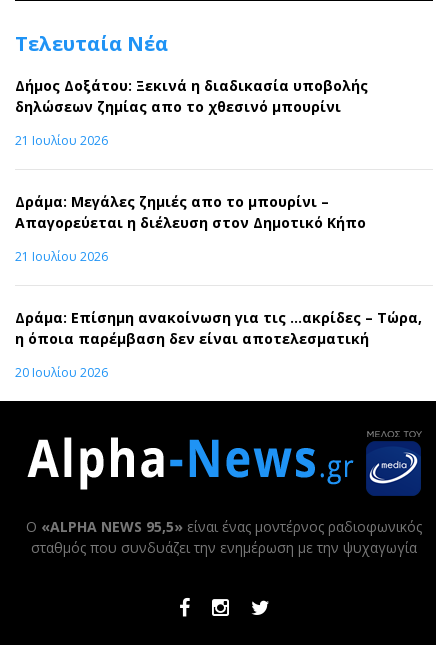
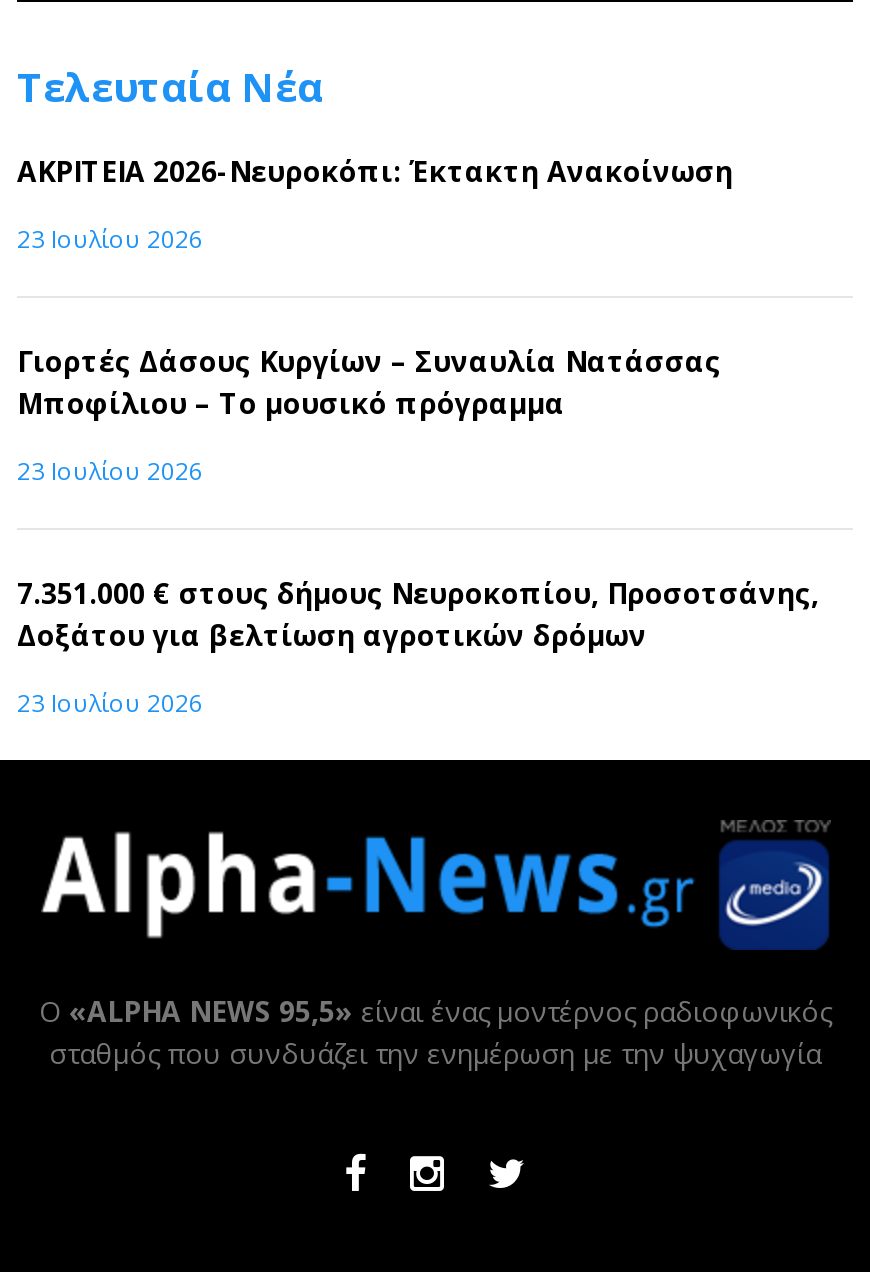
- Δήμος Δοξάτου: Ξεκινά η διαδικασία υποβολής
- δηλώσεων ζημίας απο το χθεσινό μπουρίνι
+ ΑΚΡΙΤΕΙΑ 2026-Νευροκόπι: Έκτακτη Ανακοίνωση

- 21 Ιουλίου 2026
+ 23 Ιουλίου 2026

- Δράμα: Μεγάλες ζημιές απο το μπουρίνι –
- Απαγορεύεται η διέλευση στον Δημοτικό Κήπο
+ Γιορτές Δάσους Κυργίων – Συναυλία Νατάσσας
+ Μποφίλιου – Το μουσικό πρόγραμμα

- 21 Ιουλίου 2026
+ 23 Ιουλίου 2026

- Δράμα: Επίσημη ανακοίνωση για τις …ακρίδες – Τώρα,
- η όποια παρέμβαση δεν είναι αποτελεσματική
+ 7.351.000 € στους δήμους Νευροκοπίου, Προσοτσάνης,
+ Δοξάτου για βελτίωση αγροτικών δρόμων

- 20 Ιουλίου 2026
+ 23 Ιουλίου 2026
